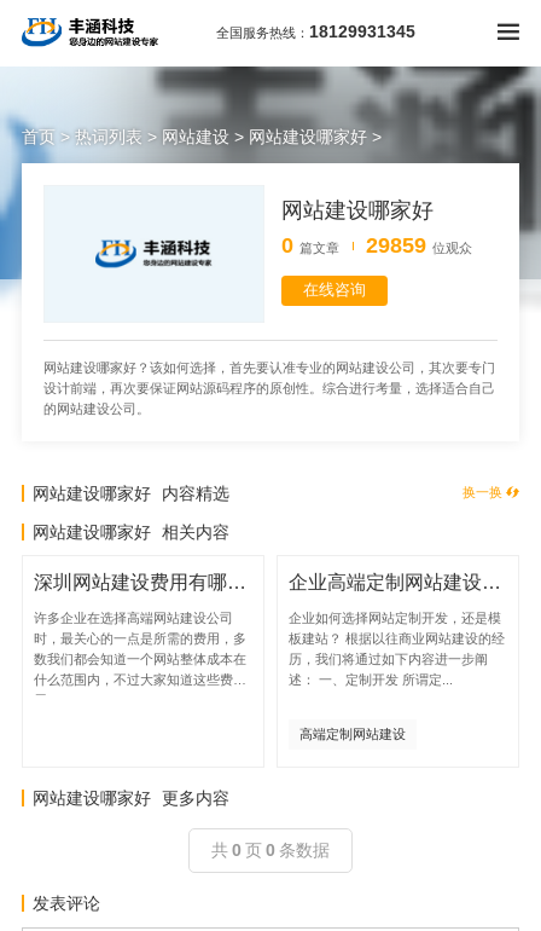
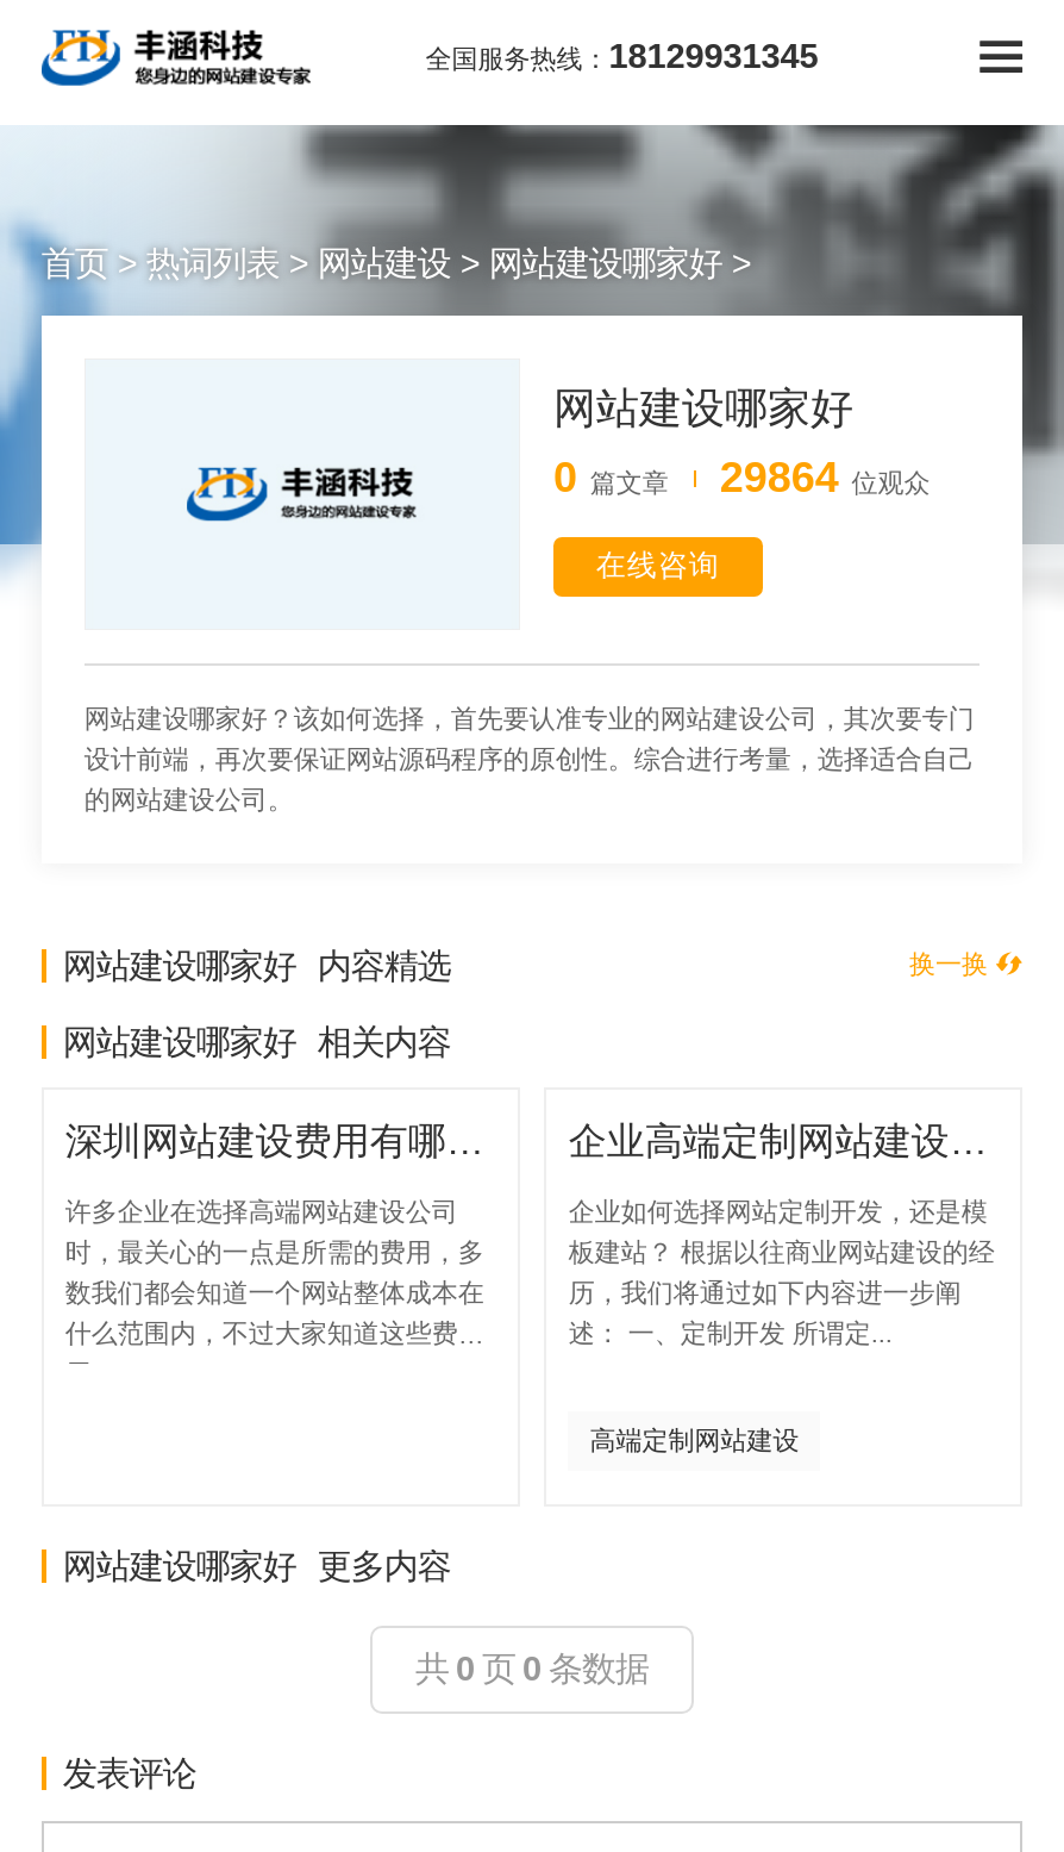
- 0 篇文章 29859 位观众
+ 0 篇文章 29864 位观众
